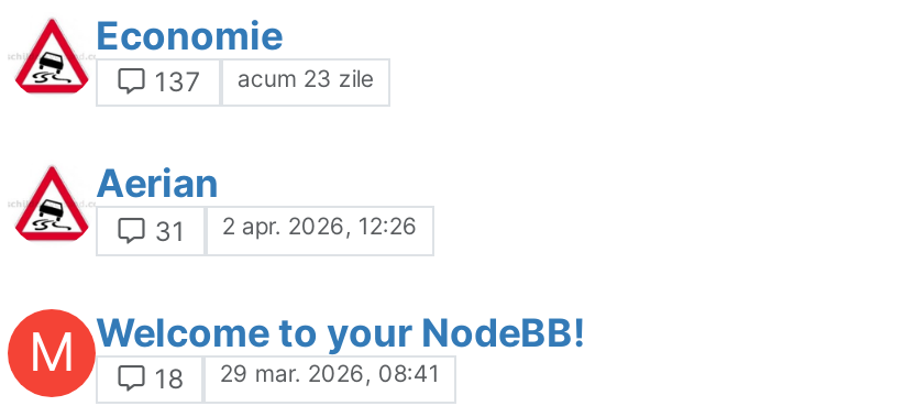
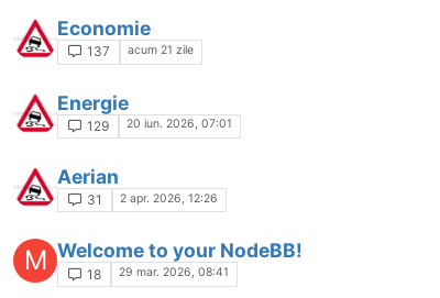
- acum 23 zile
+ acum 21 zile
+ Energie
+ 129
+ 20 iun. 2026, 07:01
